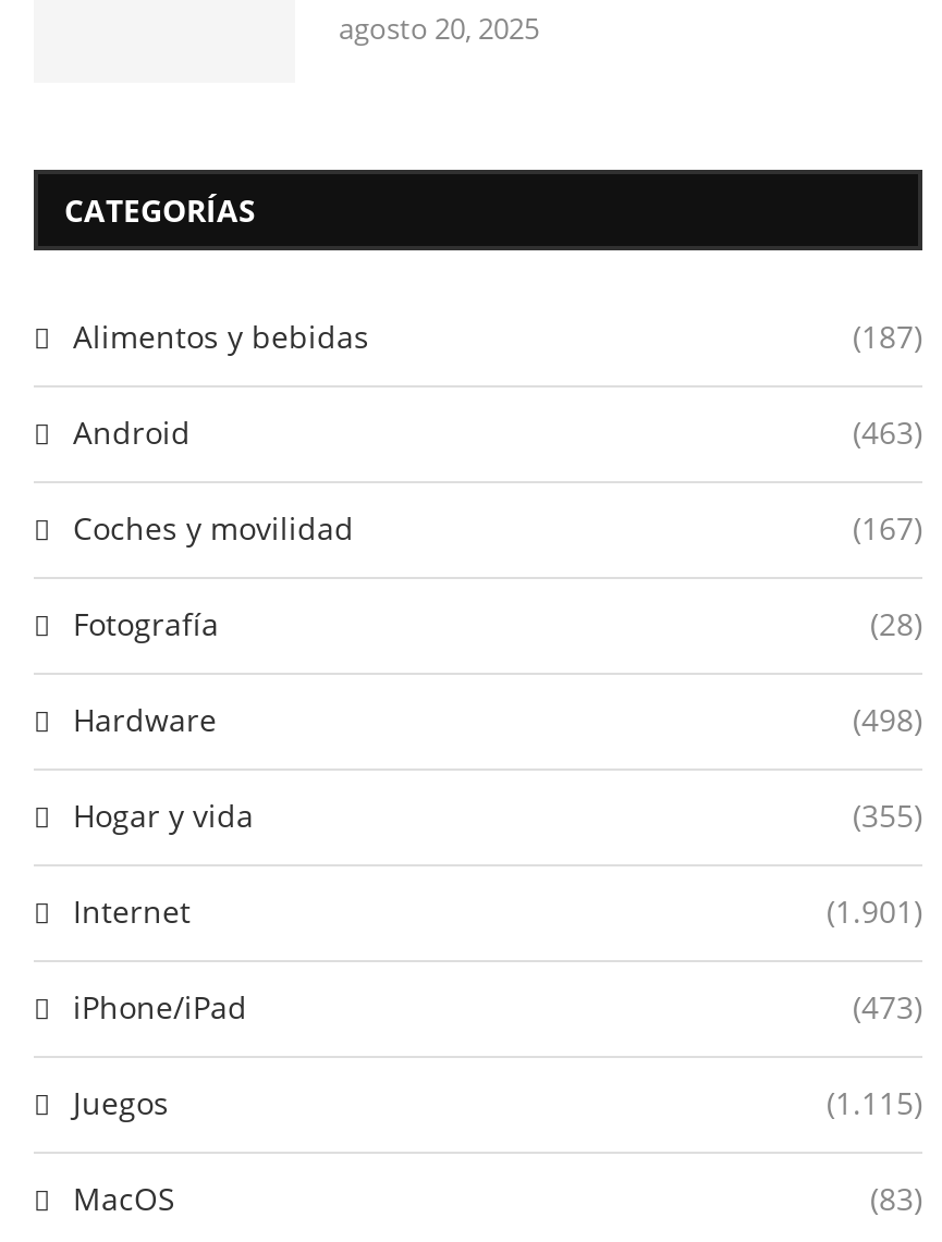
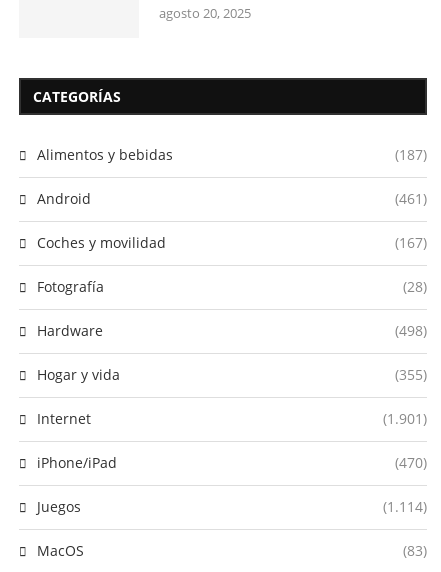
- (463)
+ (461)

- (473)
+ (470)

- (1.115)
+ (1.114)
